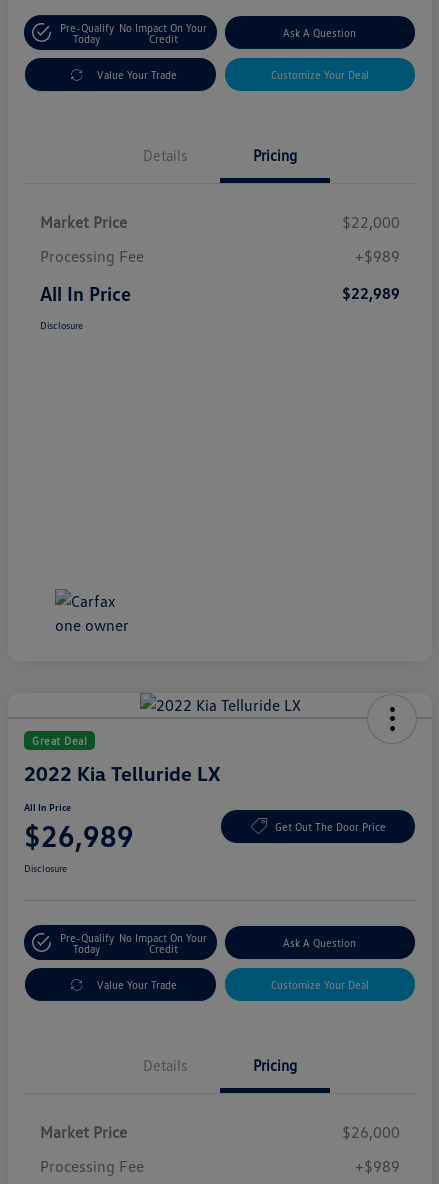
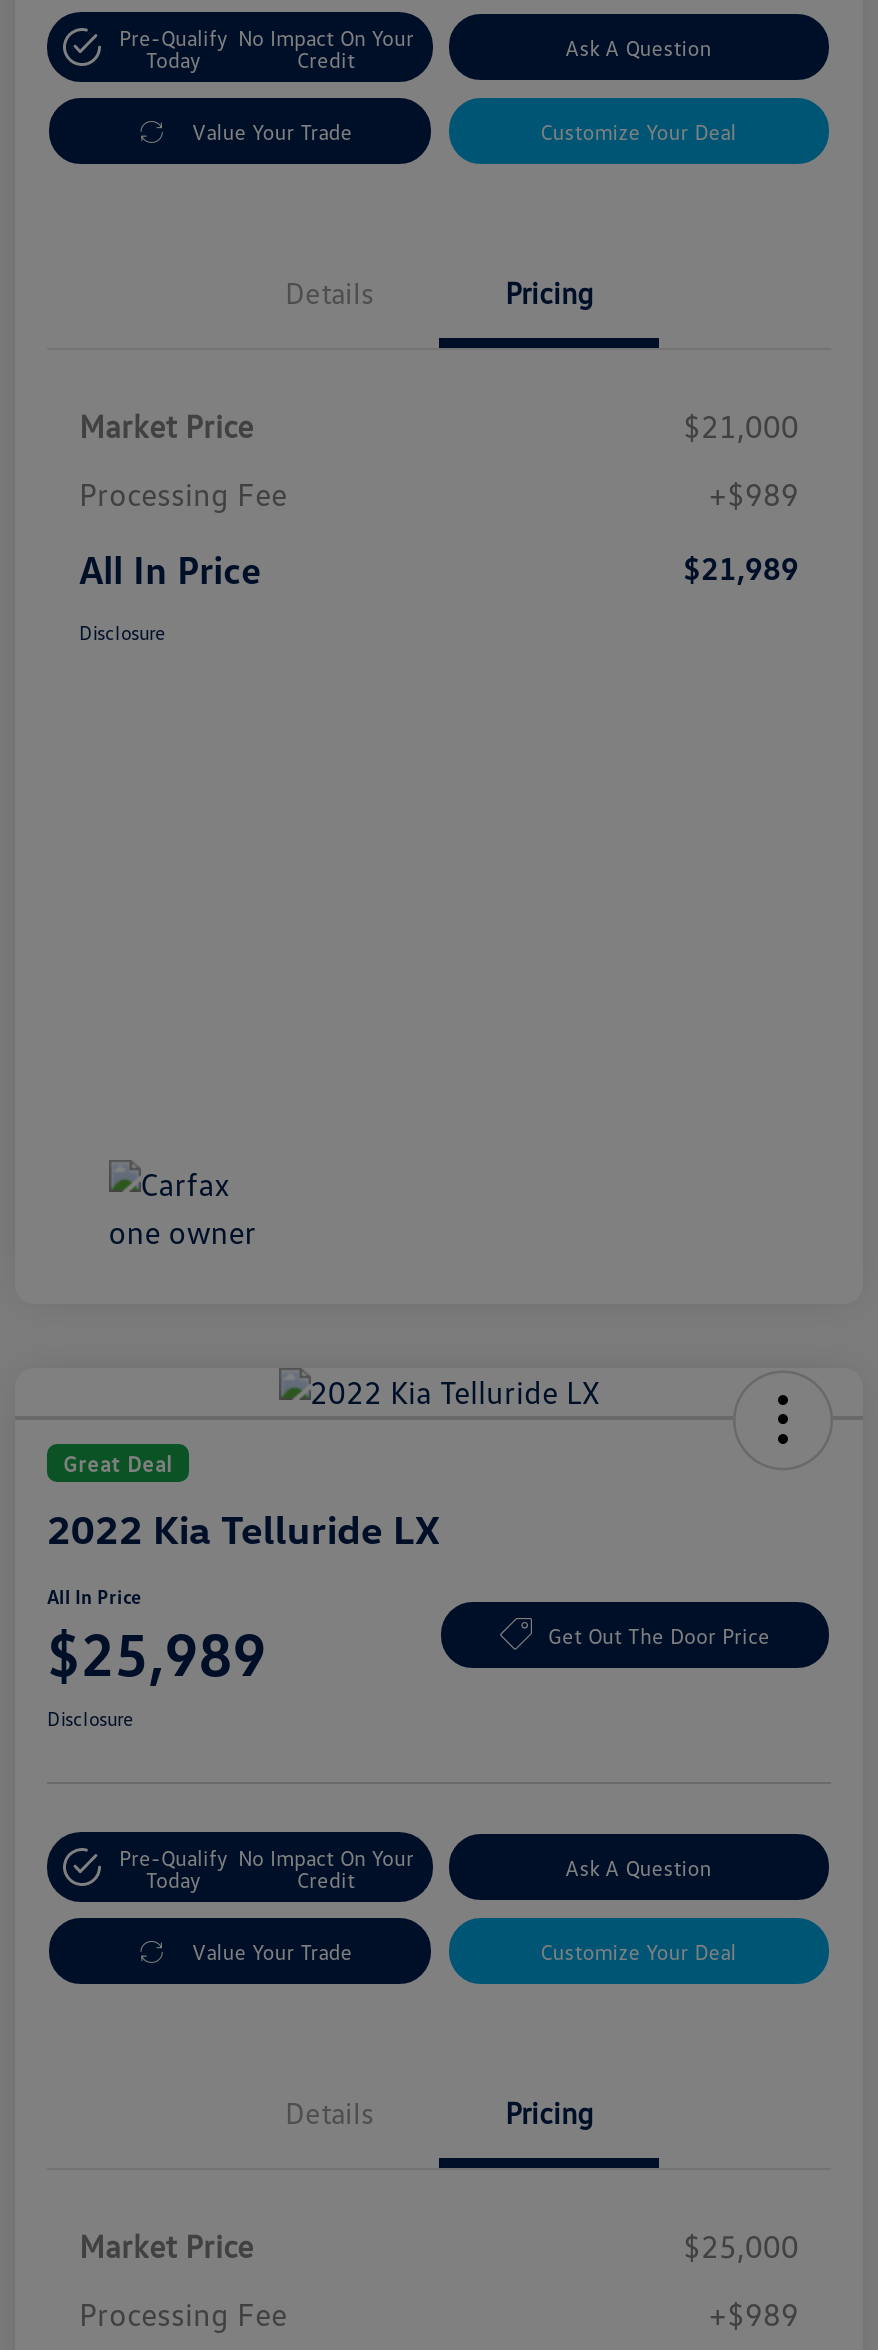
- $22,000
+ $21,000

- $22,989
+ $21,989

- $26,989
+ $25,989

- $26,000
+ $25,000
